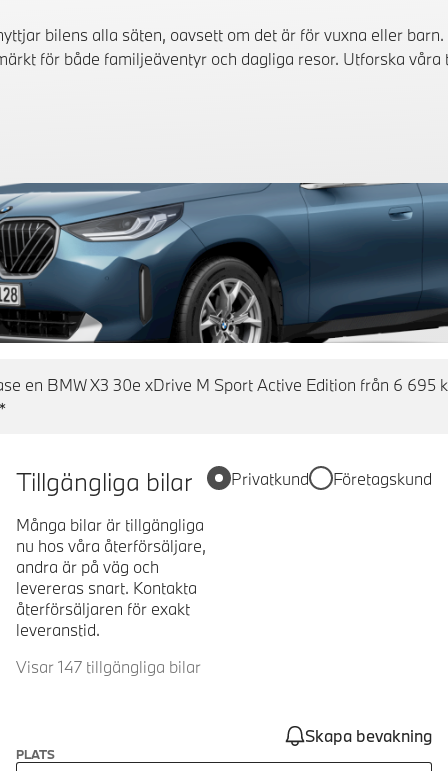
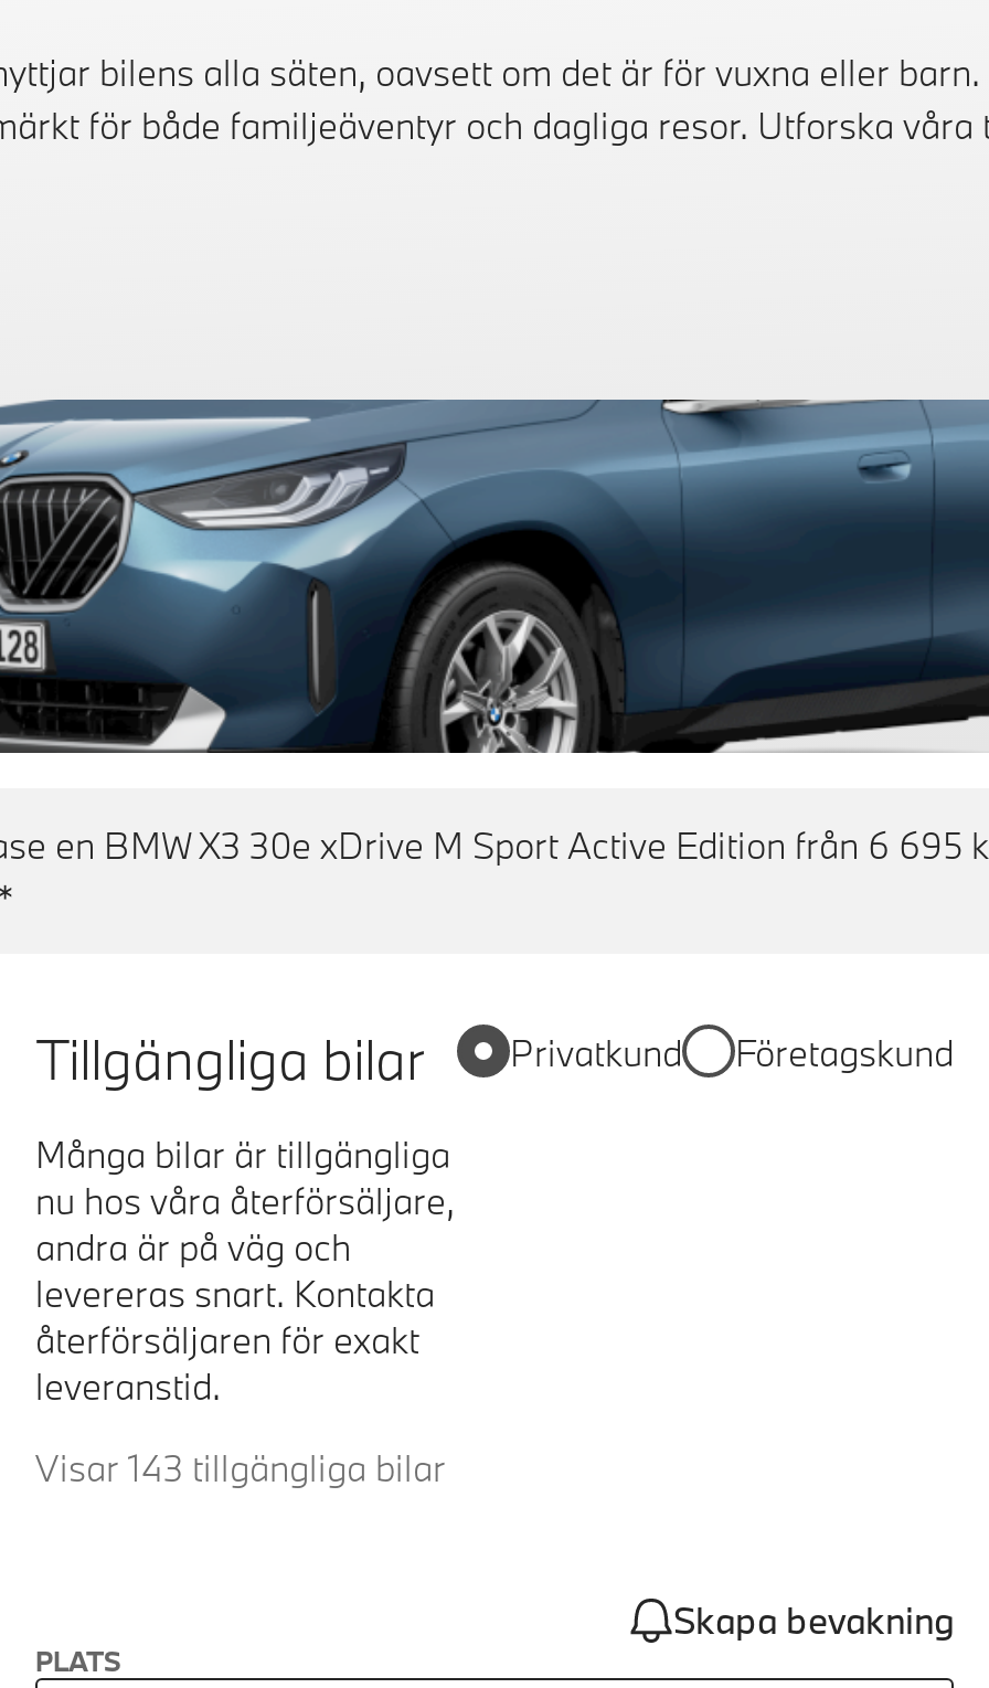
- Visar 147 tillgängliga bilar
+ Visar 143 tillgängliga bilar
